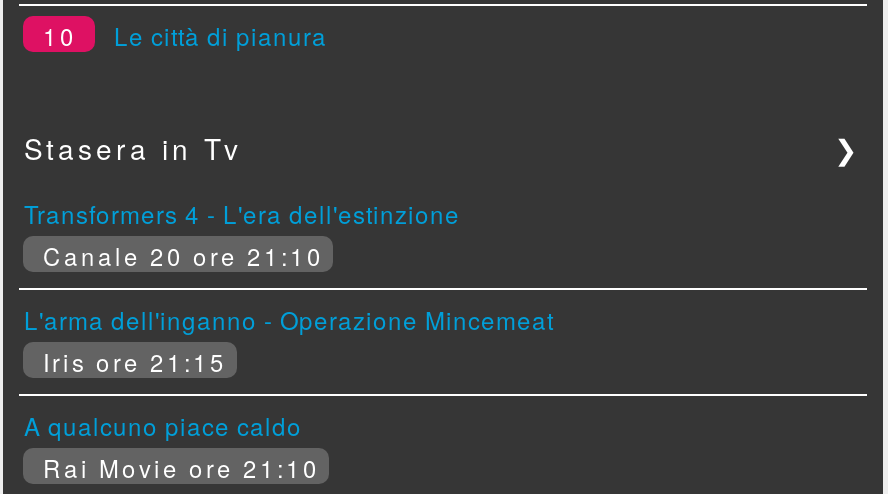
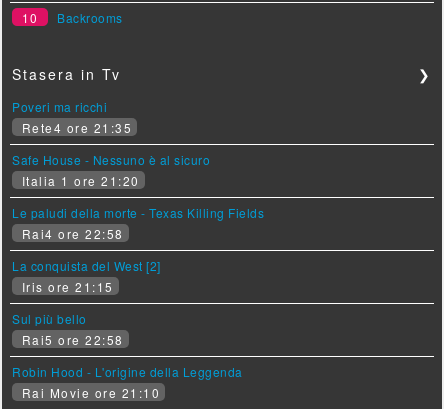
- Le città di pianura
+ Backrooms

- Transformers 4 - L'era dell'estinzione
- Canale 20 ore 21:10
- L'arma dell'inganno - Operazione Mincemeat
+ Poveri ma ricchi
+ Rete4 ore 21:35
+ Safe House - Nessuno è al sicuro
+ Italia 1 ore 21:20
+ Le paludi della morte - Texas Killing Fields
+ Rai4 ore 22:58
+ La conquista del West [2]

- A qualcuno piace caldo
+ Sul più bello
+ Rai5 ore 22:58
+ Robin Hood - L'origine della Leggenda
